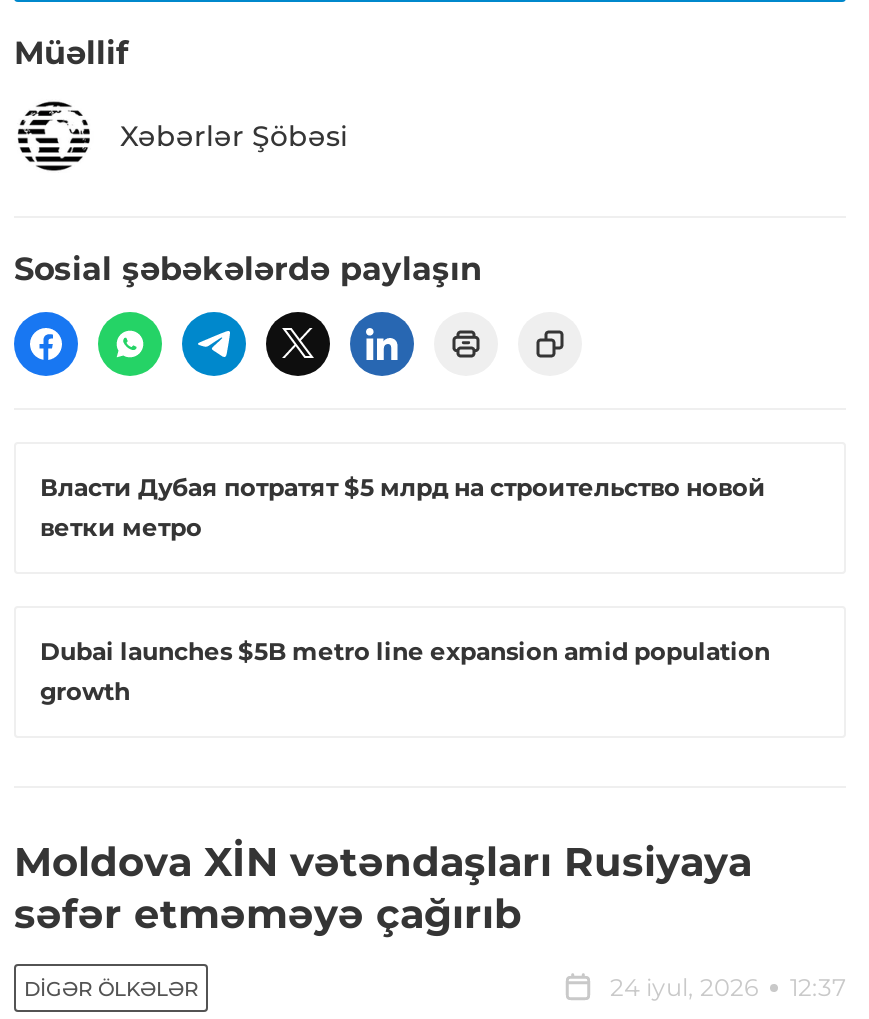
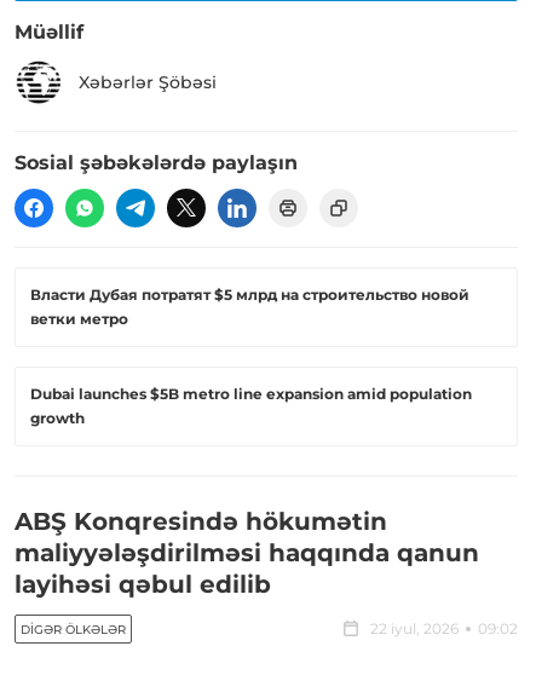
- Moldova XİN vətəndaşları Rusiyaya
- səfər etməməyə çağırıb
+ ABŞ Konqresində hökumətin
+ maliyyələşdirilməsi haqqında qanun
+ layihəsi qəbul edilib

- 24 iyul, 2026
- 12:37
+ 22 iyul, 2026
+ 09:02
